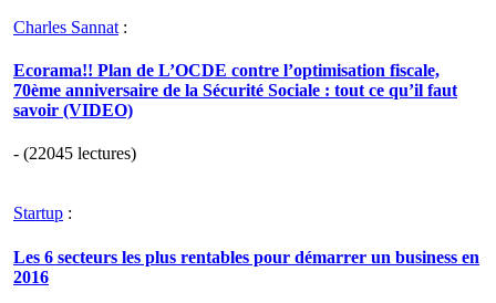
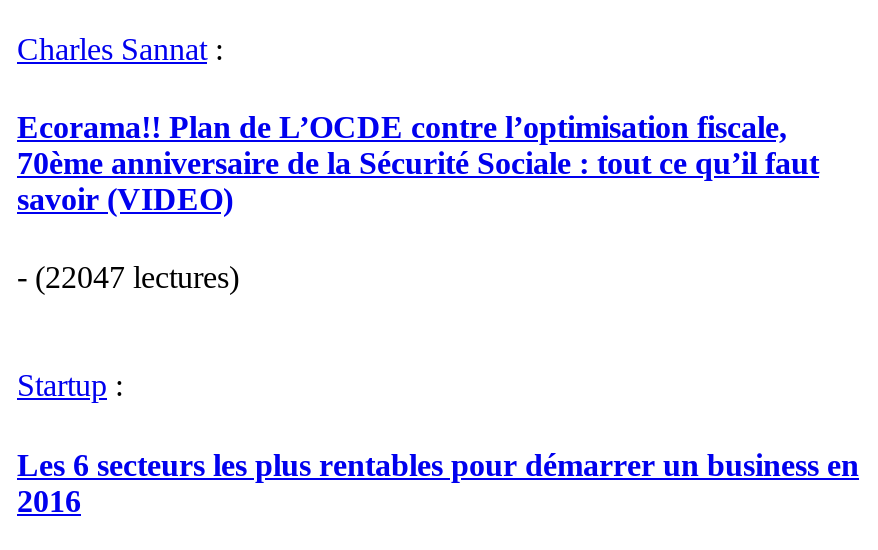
- - (22045 lectures)
+ - (22047 lectures)
